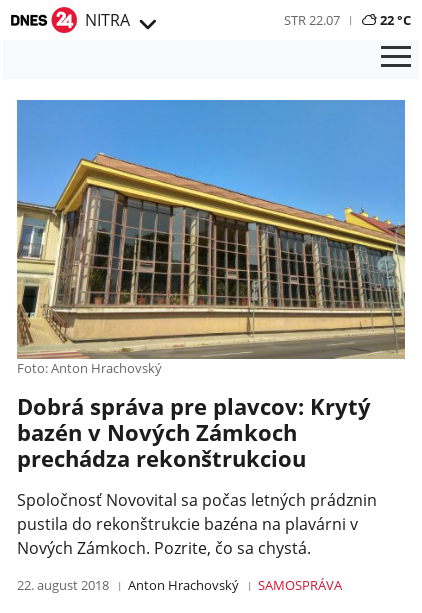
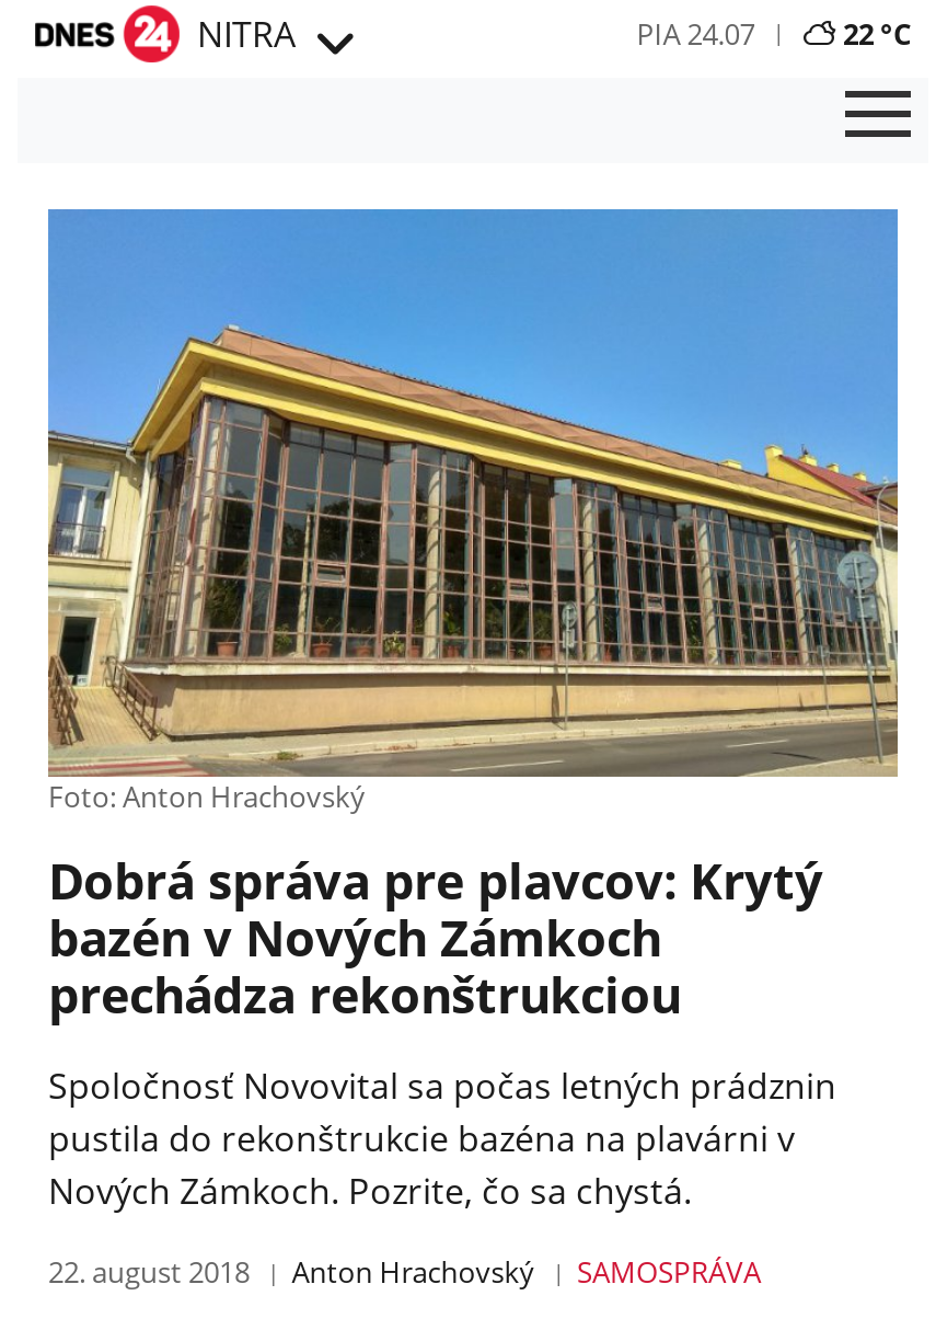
- STR 22.07
+ PIA 24.07
